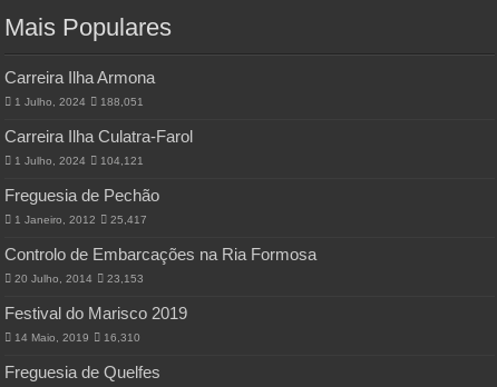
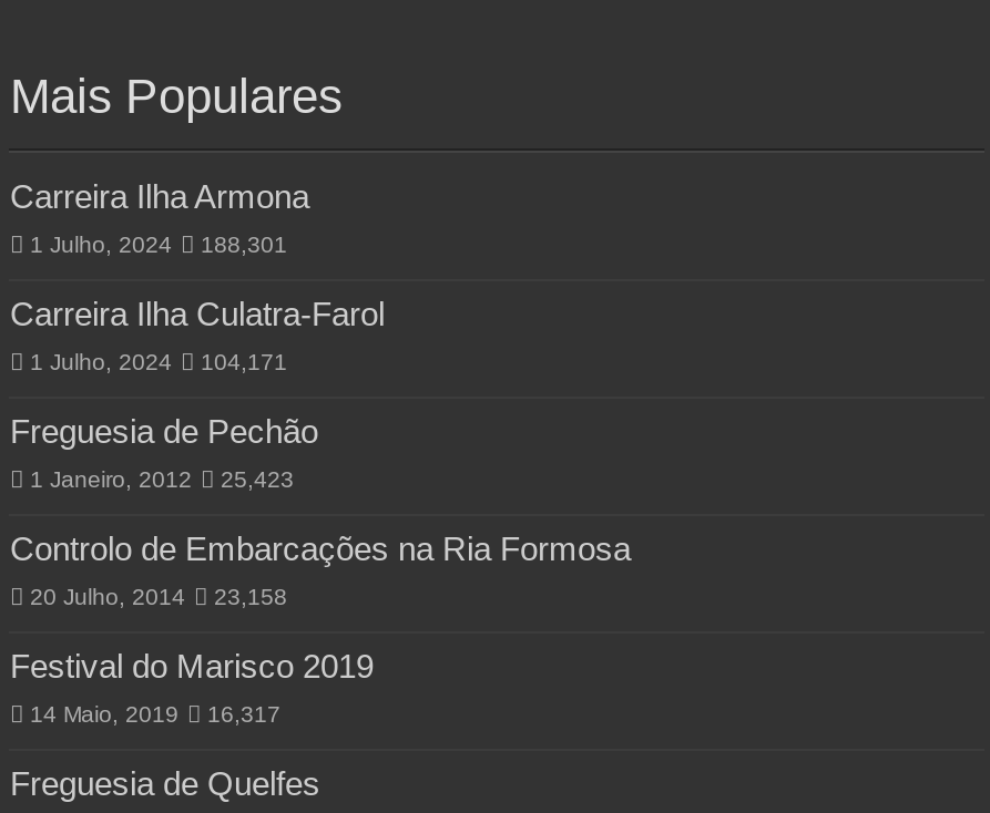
- 1 Julho, 2024 188,051
+ 1 Julho, 2024 188,301

- 1 Julho, 2024 104,121
+ 1 Julho, 2024 104,171

- 1 Janeiro, 2012 25,417
+ 1 Janeiro, 2012 25,423

- 20 Julho, 2014 23,153
+ 20 Julho, 2014 23,158

- 14 Maio, 2019 16,310
+ 14 Maio, 2019 16,317
